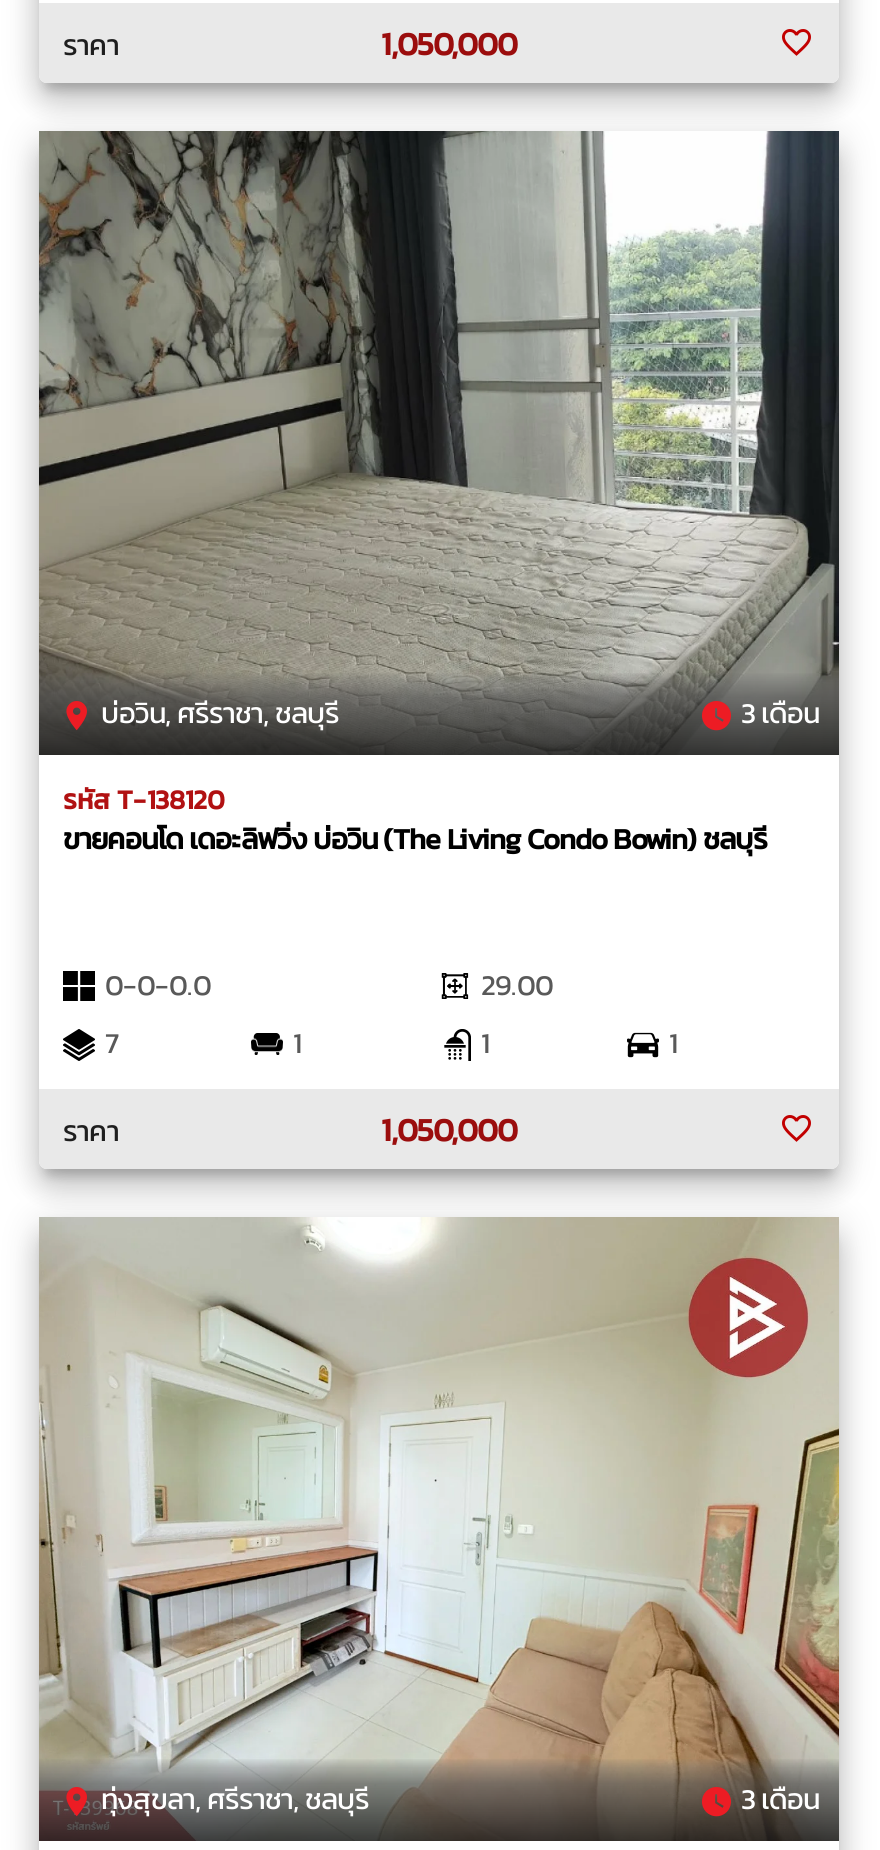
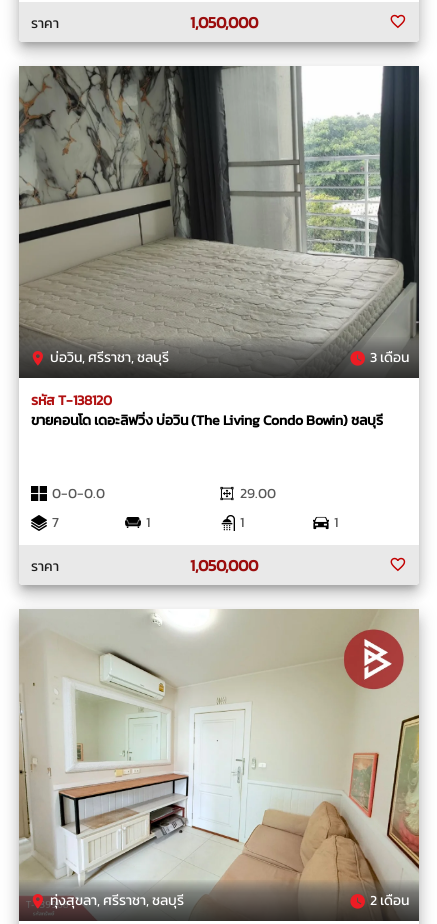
- 3 เดือน
+ 2 เดือน
